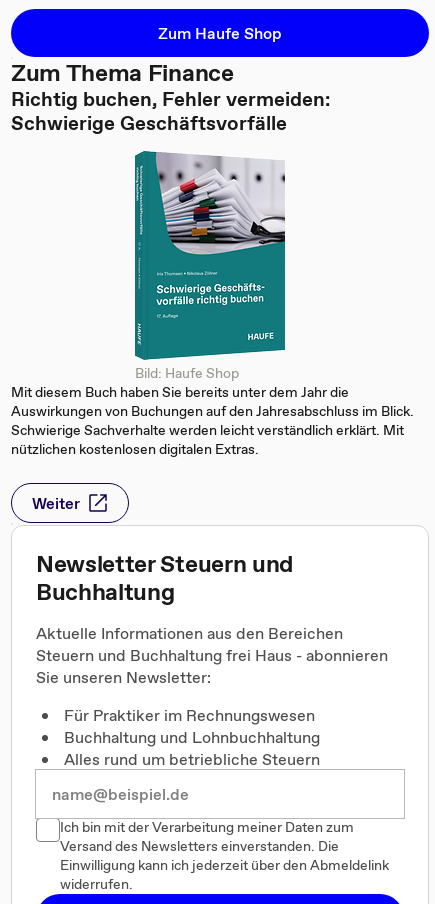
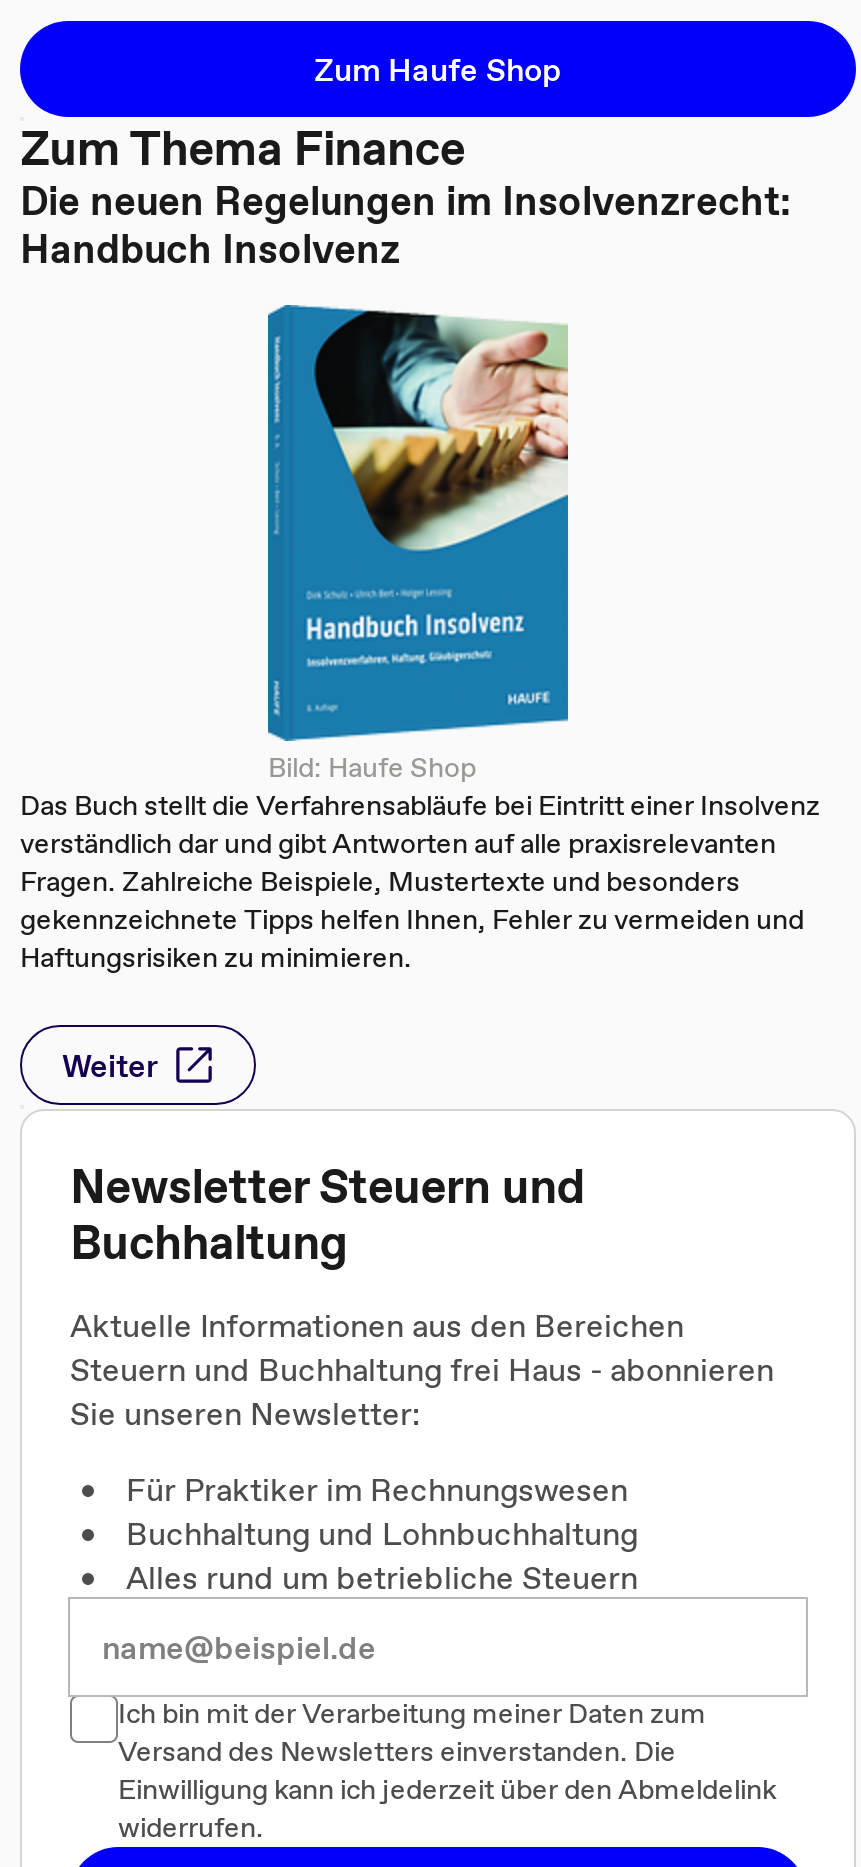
- Richtig buchen, Fehler vermeiden:
- Schwierige Geschäftsvorfälle
+ Die neuen Regelungen im Insolvenzrecht:
+ Handbuch Insolvenz

- [image]
- Mit diesem Buch haben Sie bereits unter dem Jahr die
- Auswirkungen von Buchungen auf den Jahresabschluss im Blick.
- Schwierige Sachverhalte werden leicht verständlich erklärt. Mit
- nützlichen kostenlosen digitalen Extras.
+ [image]
+ Das Buch stellt die Verfahrensabläufe bei Eintritt einer Insolvenz
+ verständlich dar und gibt Antworten auf alle praxisrelevanten
+ Fragen. Zahlreiche Beispiele, Mustertexte und besonders
+ gekennzeichnete Tipps helfen Ihnen, Fehler zu vermeiden und
+ Haftungsrisiken zu minimieren.
